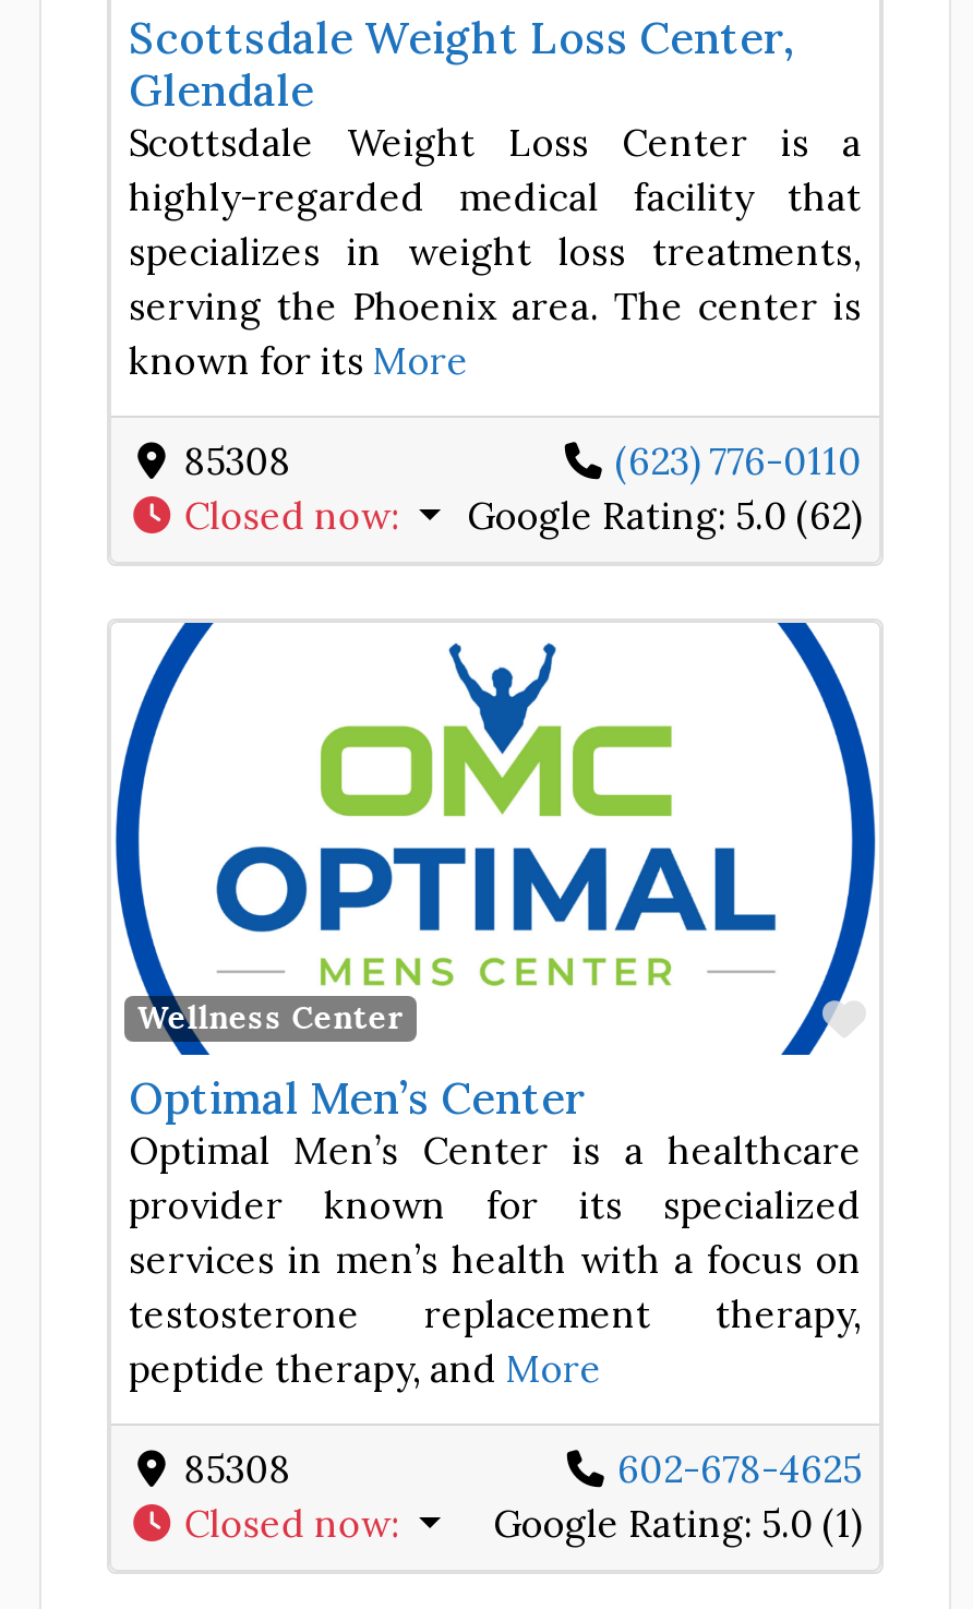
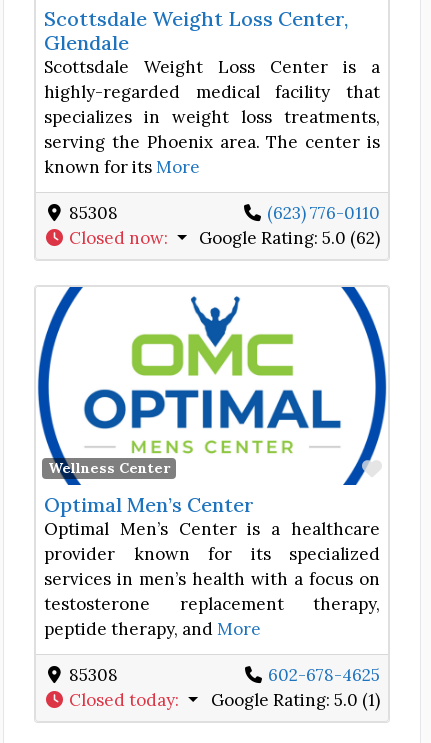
- Closed now:
+ Closed today:
